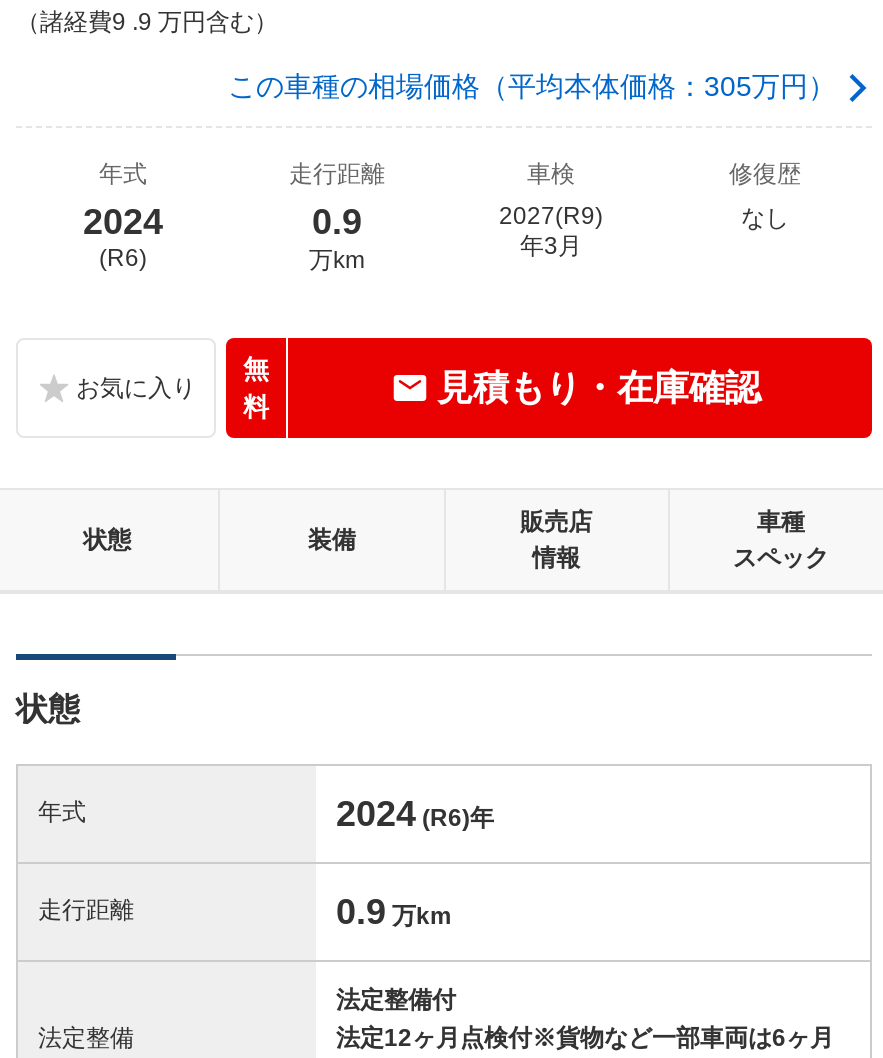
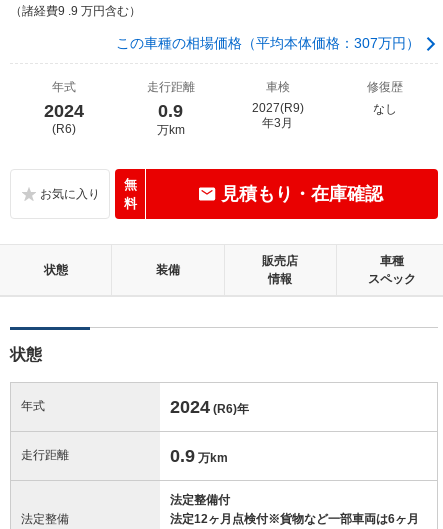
- この車種の相場価格（平均本体価格：305万円）
+ この車種の相場価格（平均本体価格：307万円）
